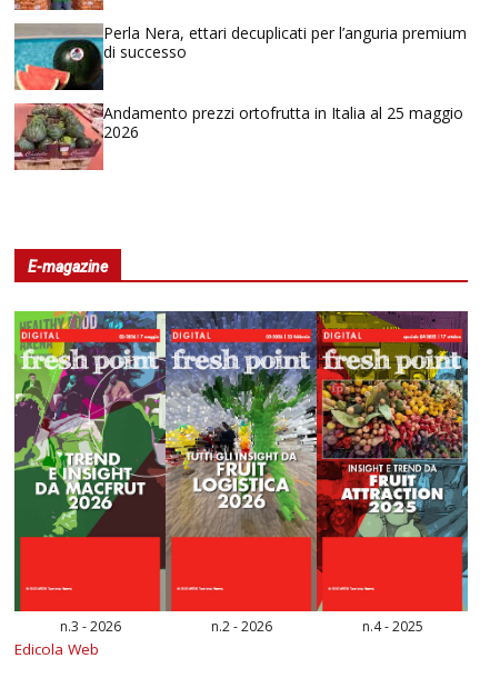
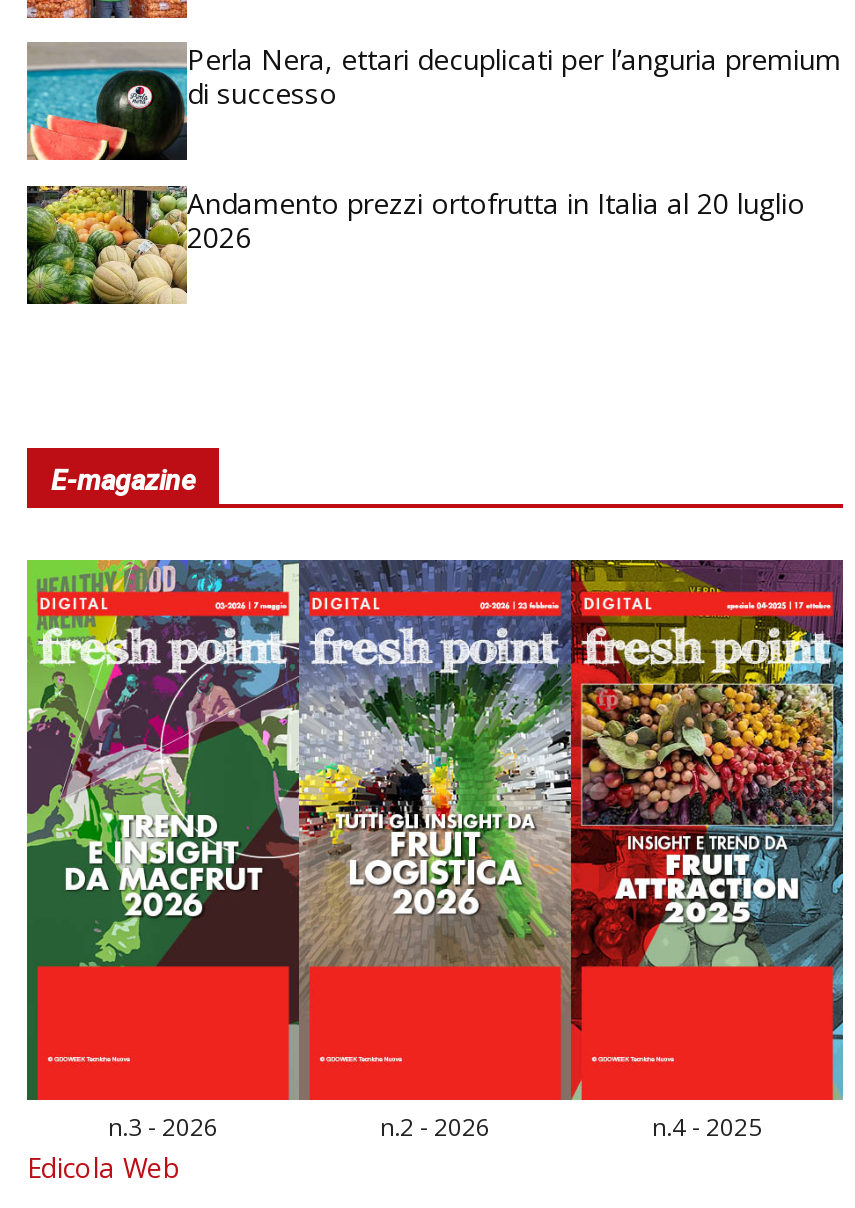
- [image]
- Andamento prezzi ortofrutta in Italia al 25 maggio
+ [image]
+ Andamento prezzi ortofrutta in Italia al 20 luglio
